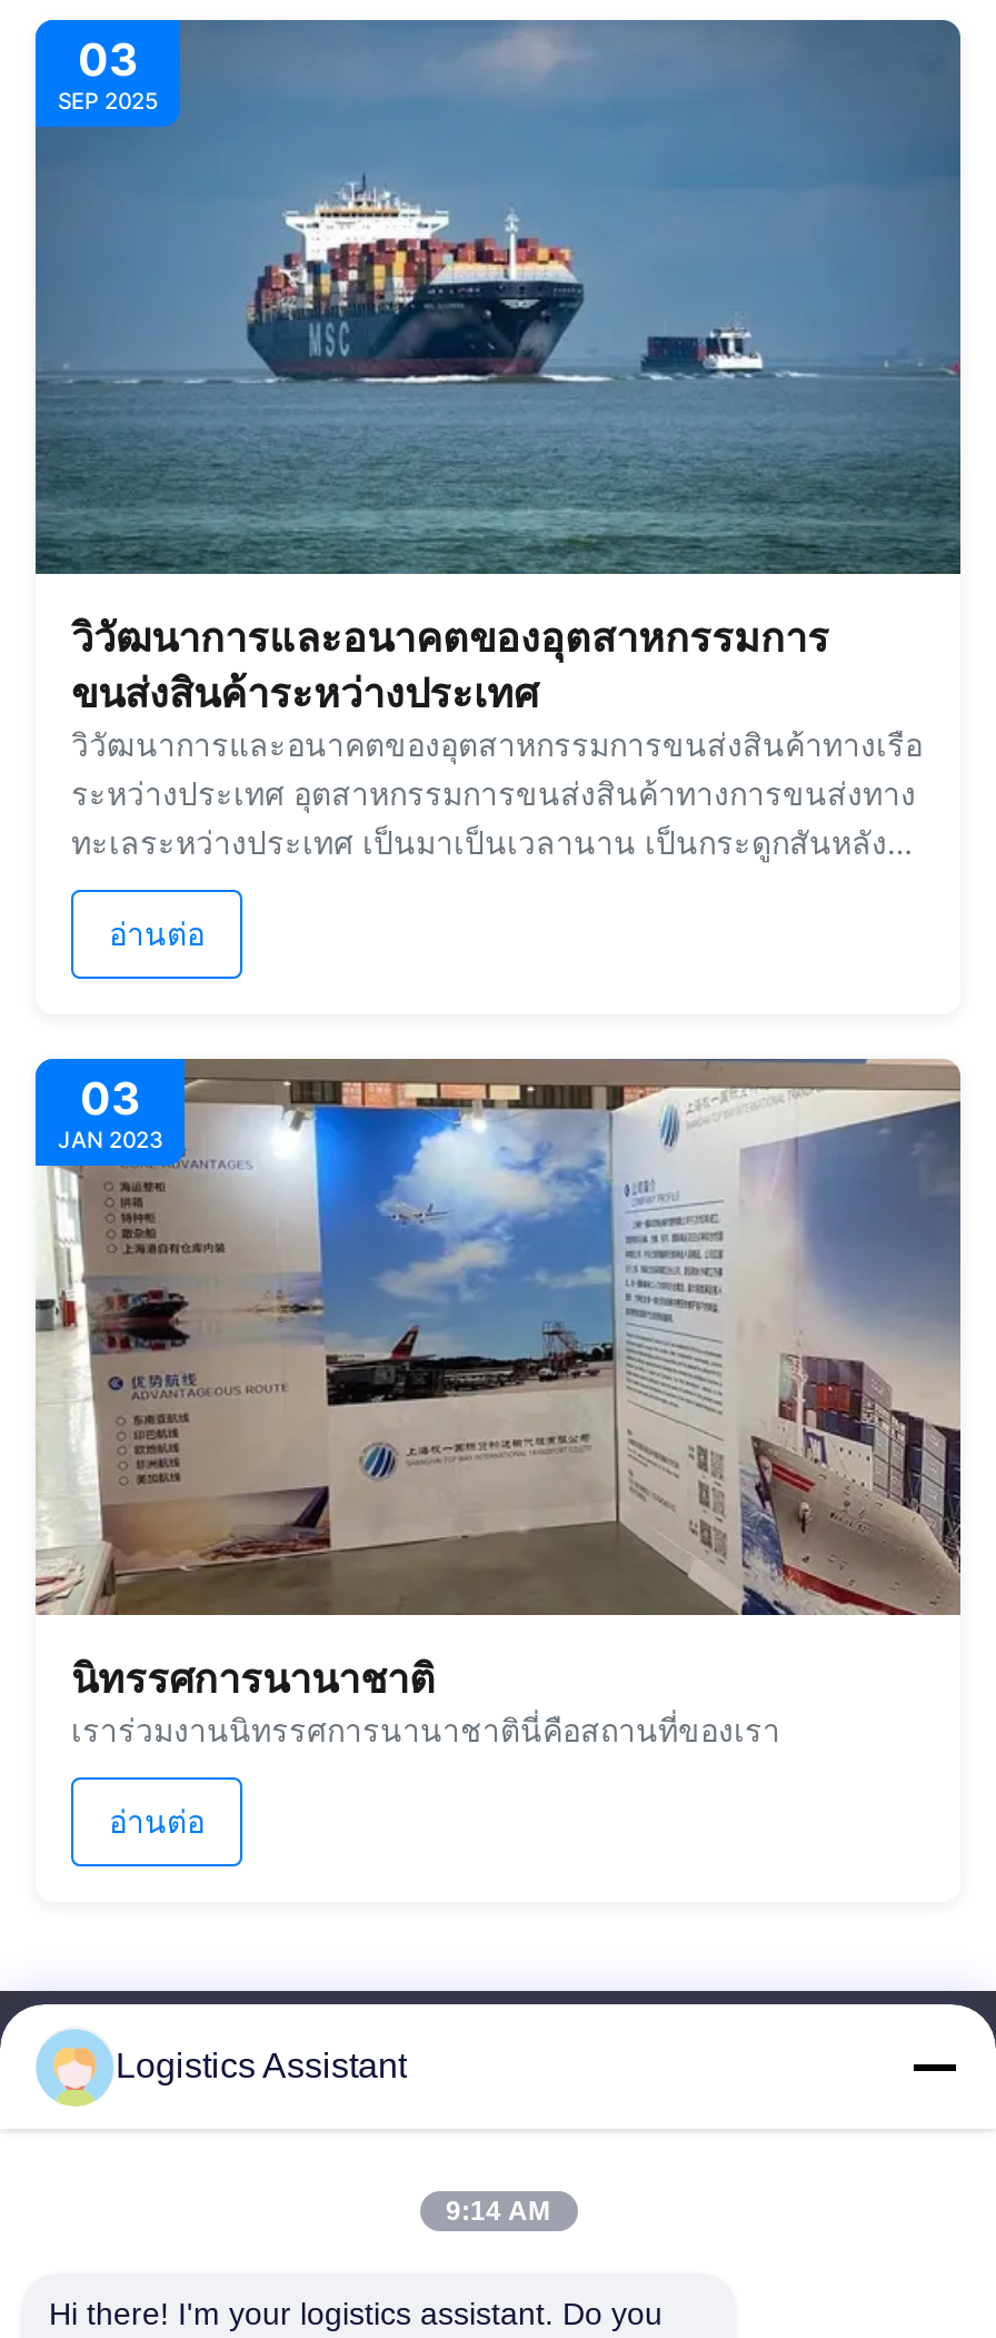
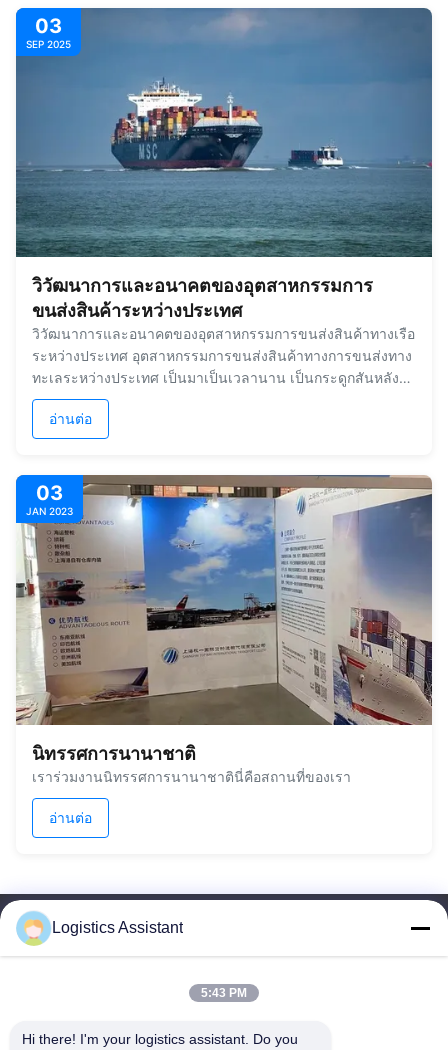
- 9:14 AM
+ 5:43 PM
